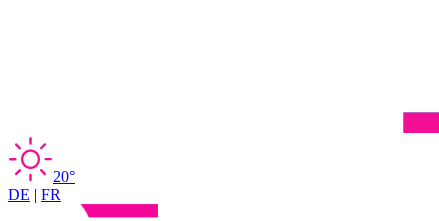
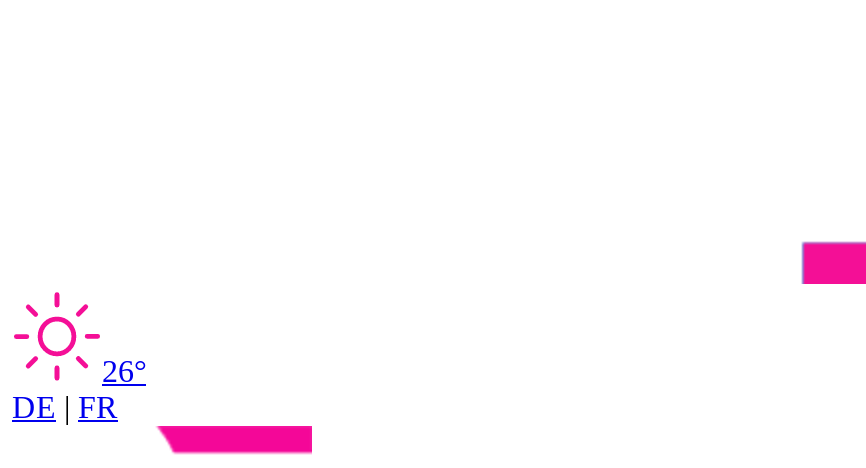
- 20°
+ 26°
